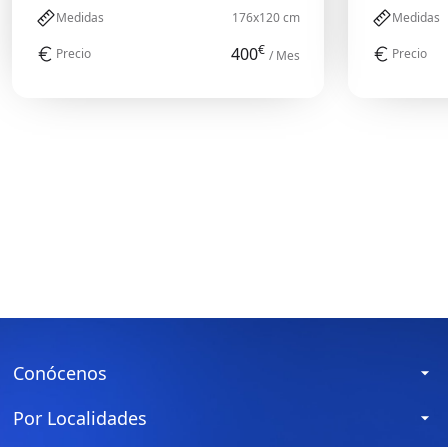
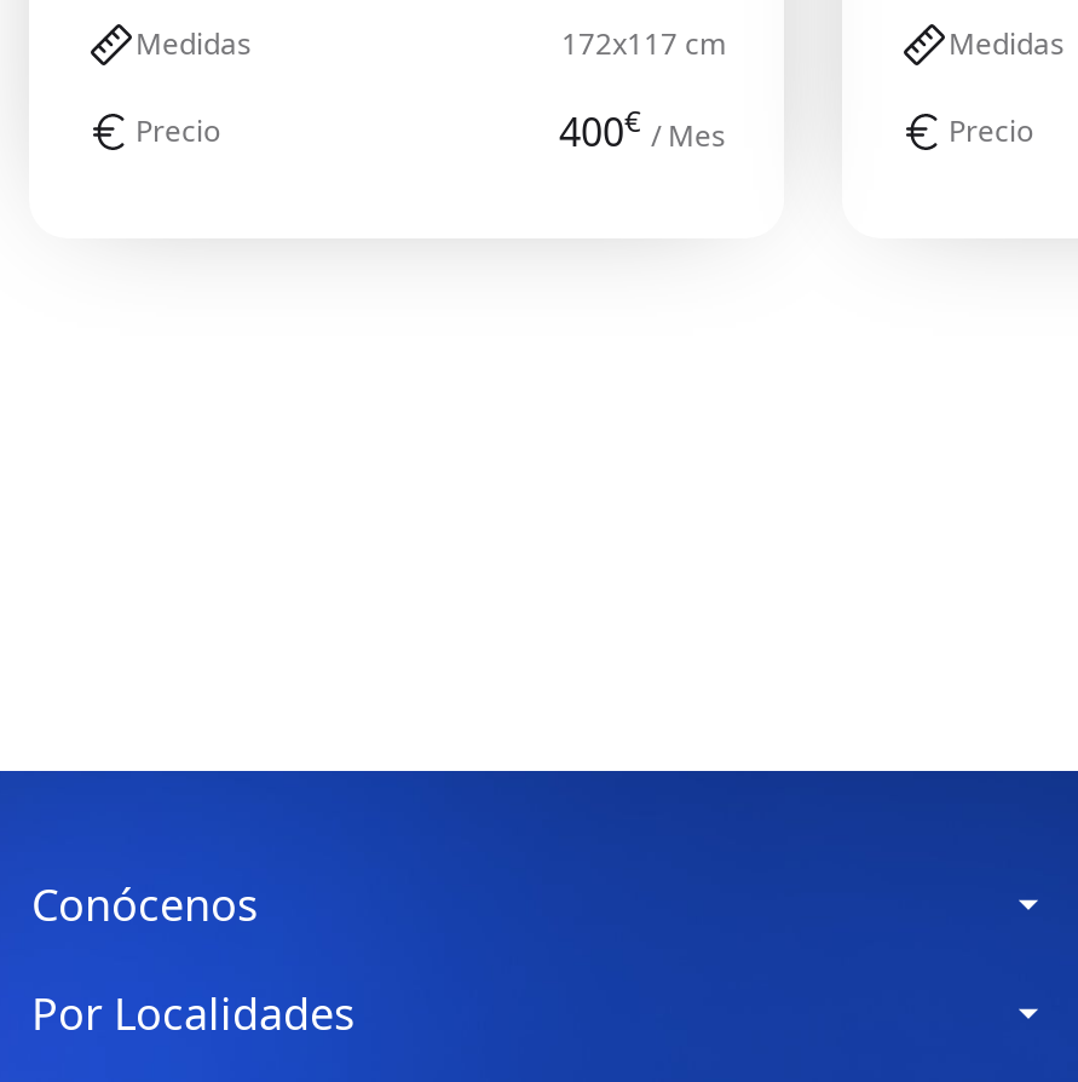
- 176x120 cm
+ 172x117 cm
